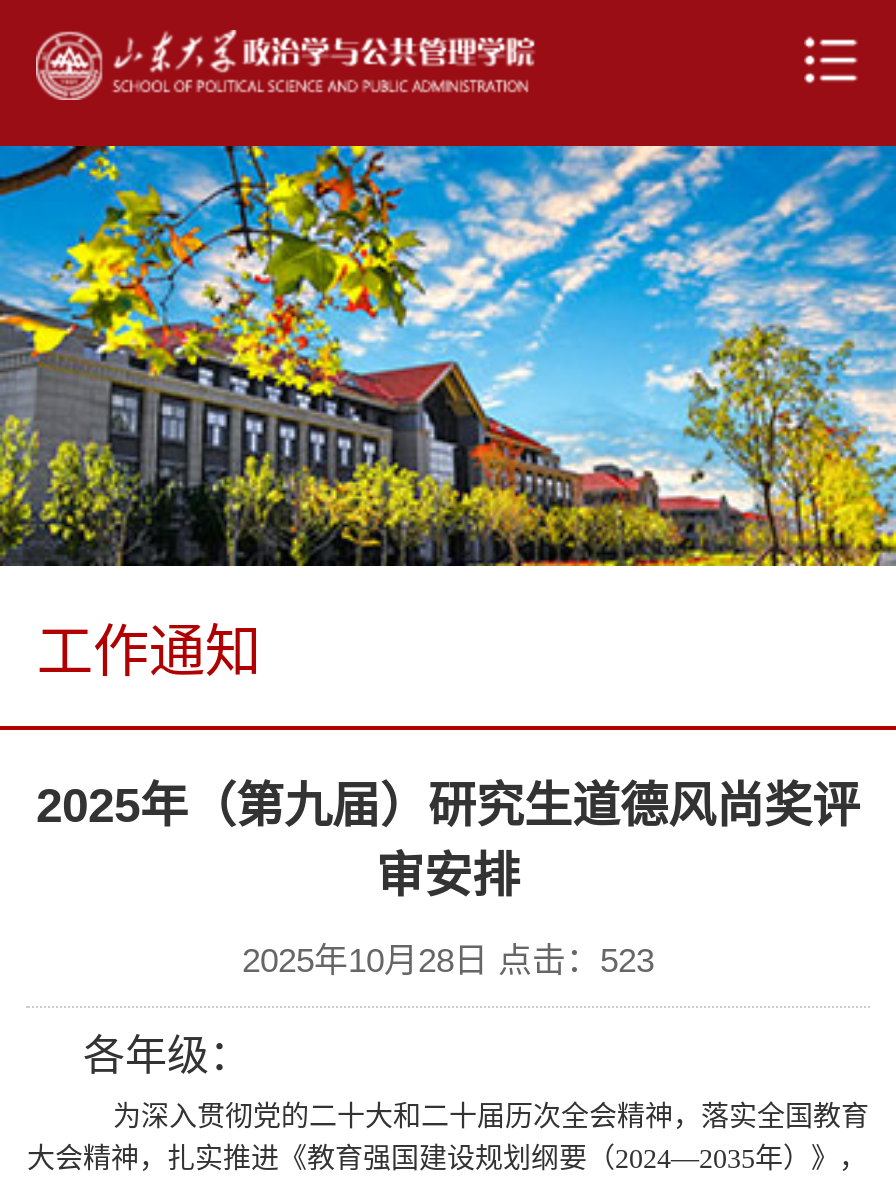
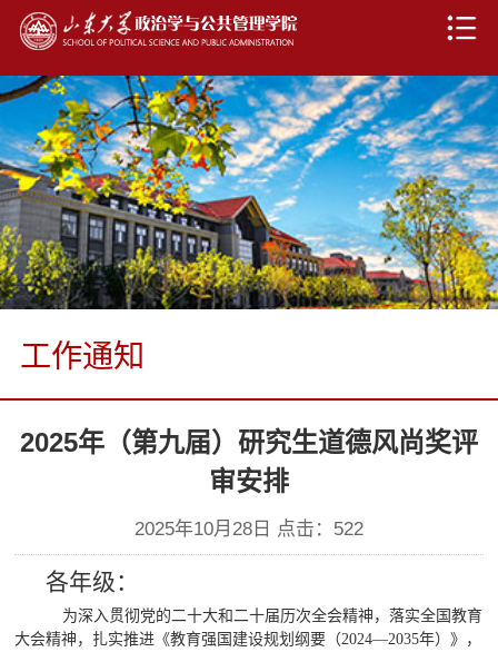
- 2025年10月28日 点击：523
+ 2025年10月28日 点击：522
